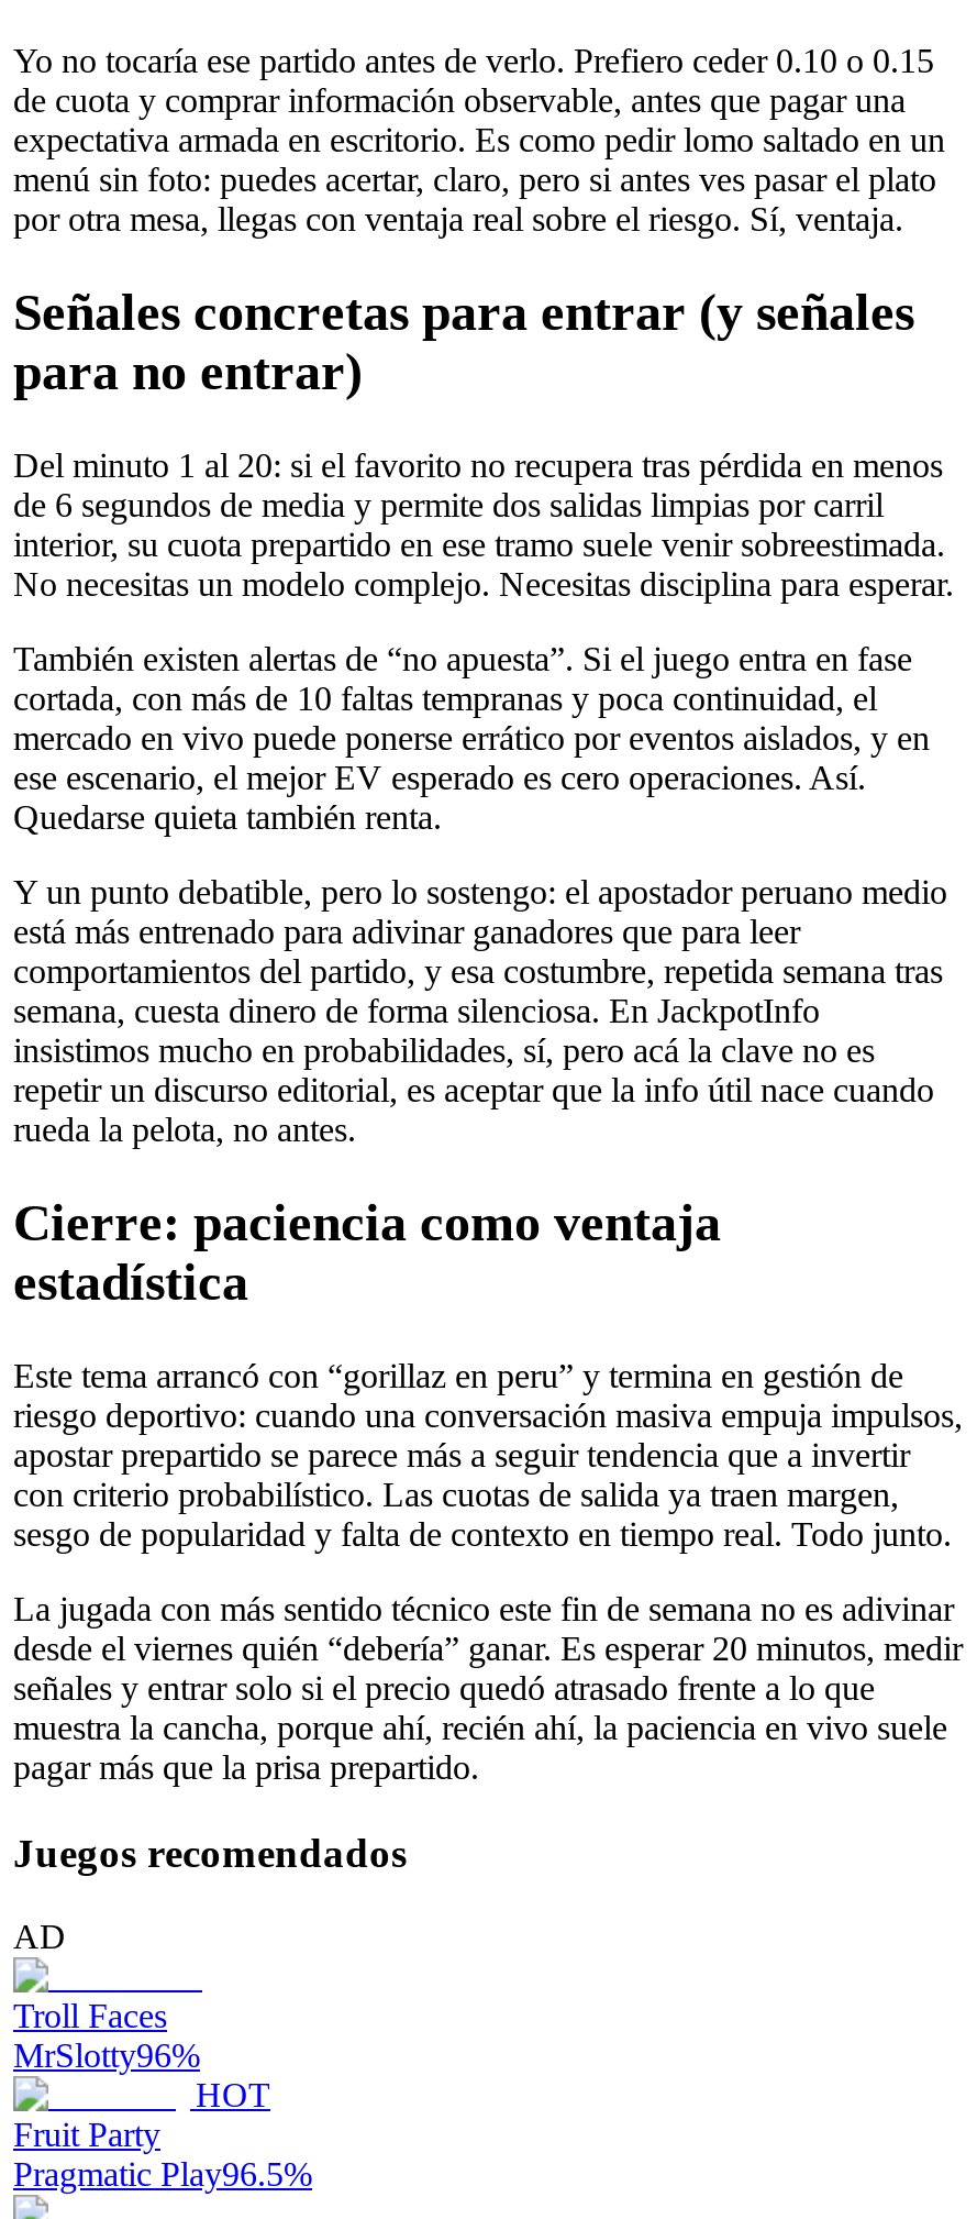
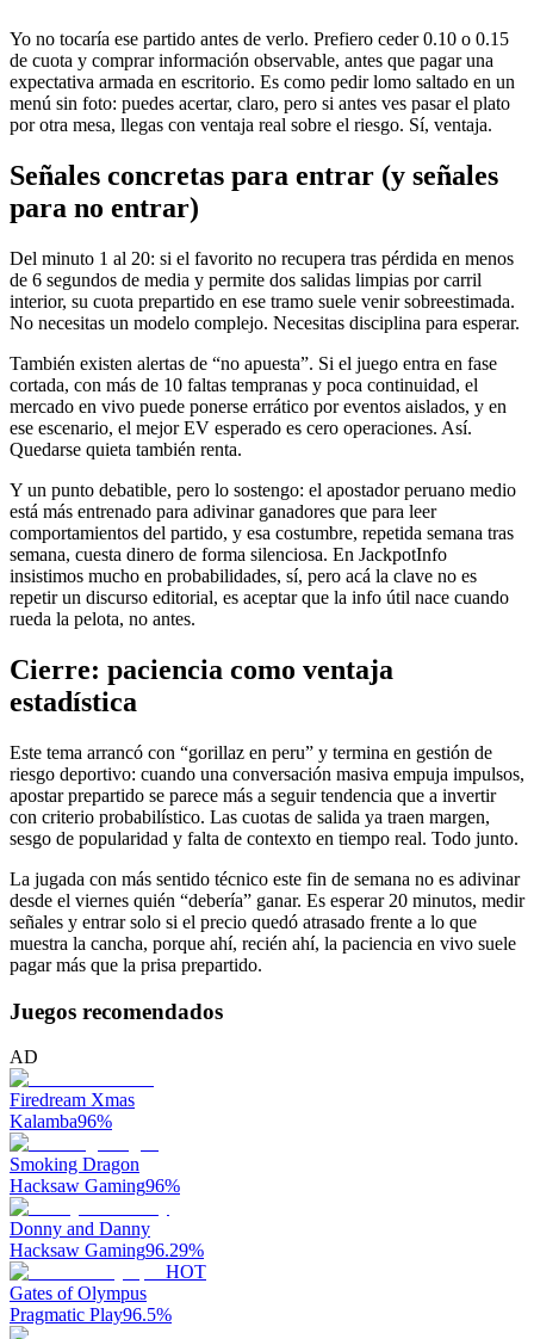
- Troll Faces
- MrSlotty96%
+ Firedream Xmas
+ Kalamba96%
+ Smoking Dragon
+ Hacksaw Gaming96%
+ Donny and Danny
+ Hacksaw Gaming96.29%

- Fruit Party
+ Gates of Olympus
